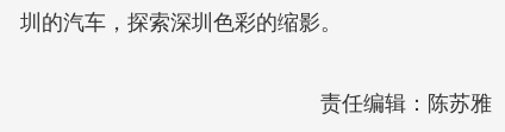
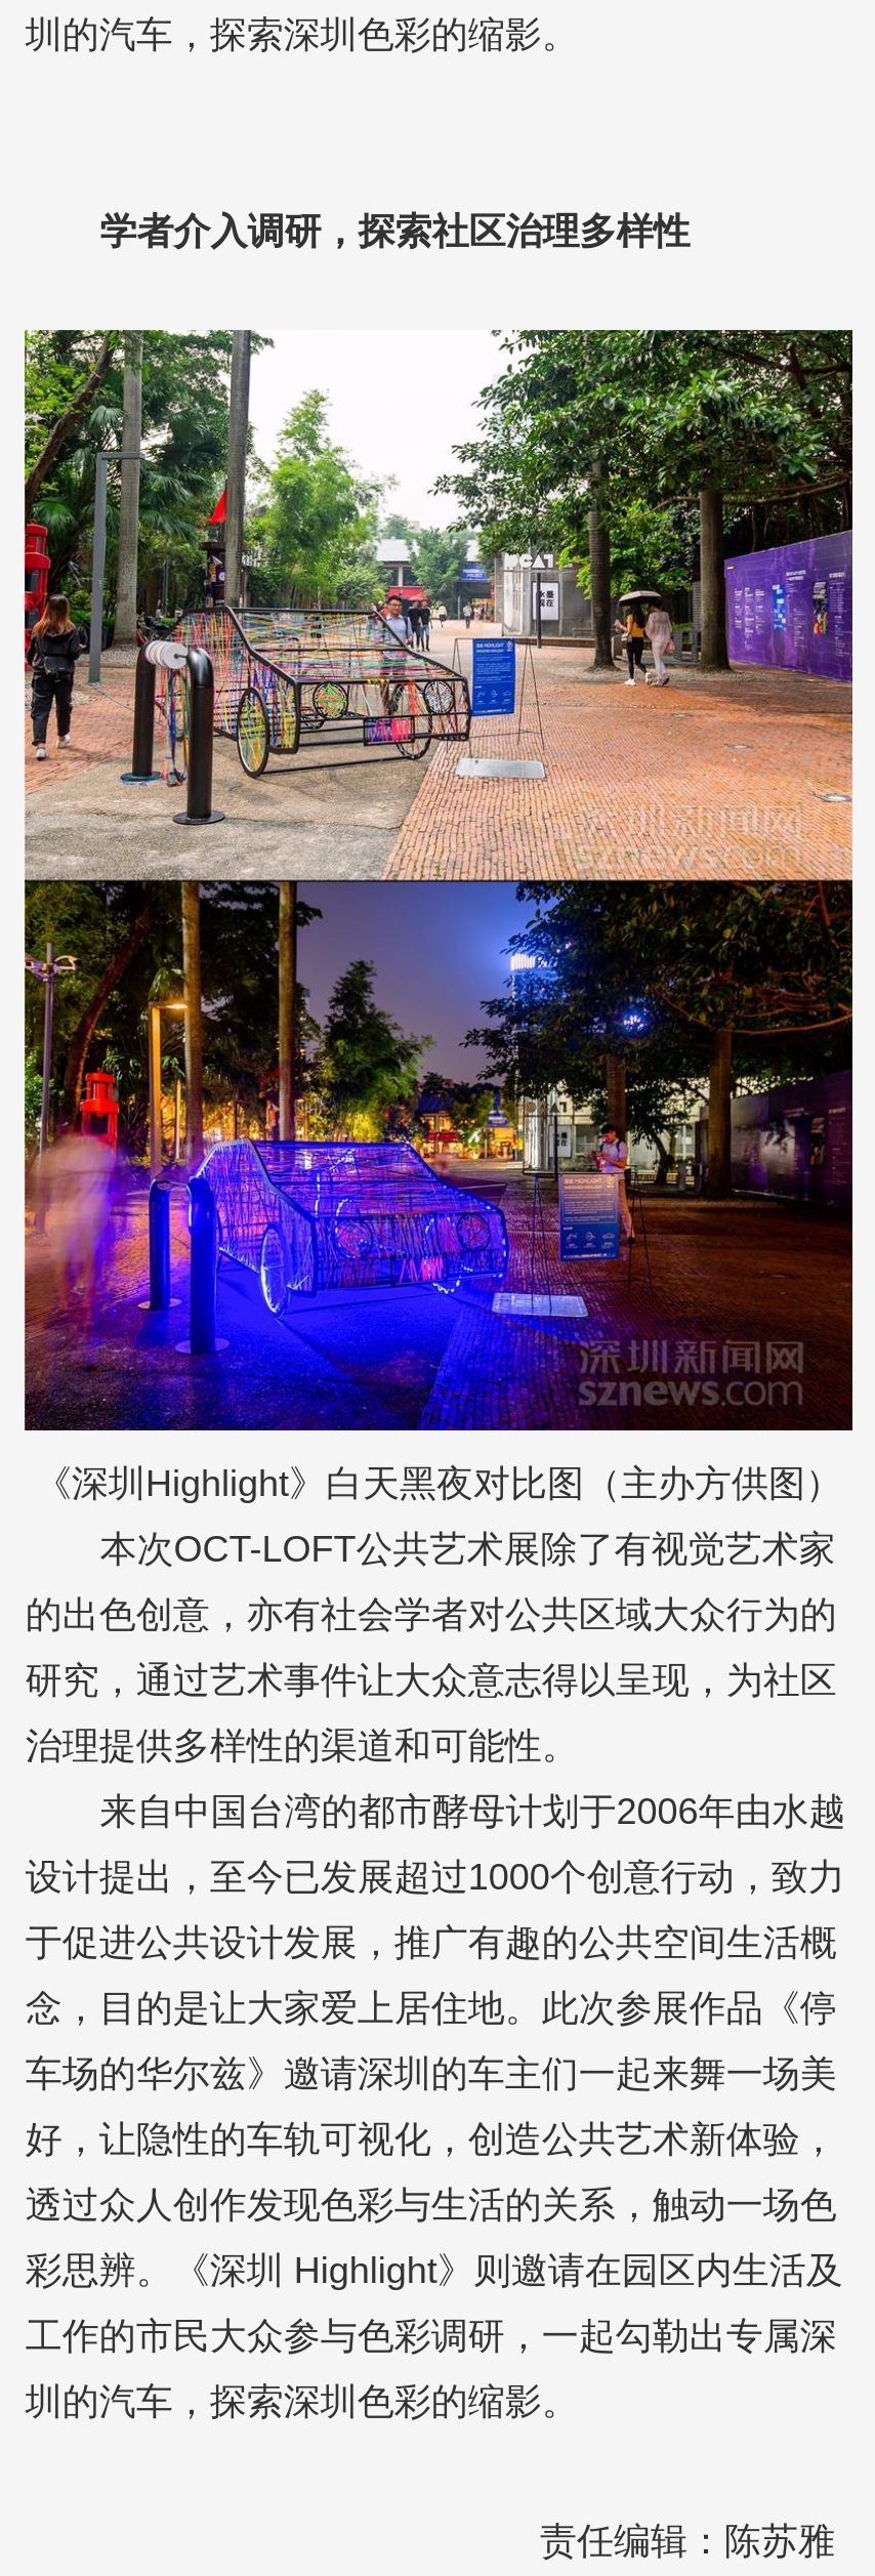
+ [image]
+ 《深圳Highlight》白天黑夜对比图（主办方供图）
+ 本次OCT-LOFT公共艺术展除了有视觉艺术家
+ 的出色创意，亦有社会学者对公共区域大众行为的
+ 研究，通过艺术事件让大众意志得以呈现，为社区
+ 治理提供多样性的渠道和可能性。
+ 来自中国台湾的都市酵母计划于2006年由水越
+ 设计提出，至今已发展超过1000个创意行动，致力
+ 于促进公共设计发展，推广有趣的公共空间生活概
+ 念，目的是让大家爱上居住地。此次参展作品《停
+ 车场的华尔兹》邀请深圳的车主们一起来舞一场美
+ 好，让隐性的车轨可视化，创造公共艺术新体验，
+ 透过众人创作发现色彩与生活的关系，触动一场色
+ 彩思辨。《深圳 Highlight》则邀请在园区内生活及
+ 工作的市民大众参与色彩调研，一起勾勒出专属深
+ 圳的汽车，探索深圳色彩的缩影。

+ 学者介入调研，探索社区治理多样性
